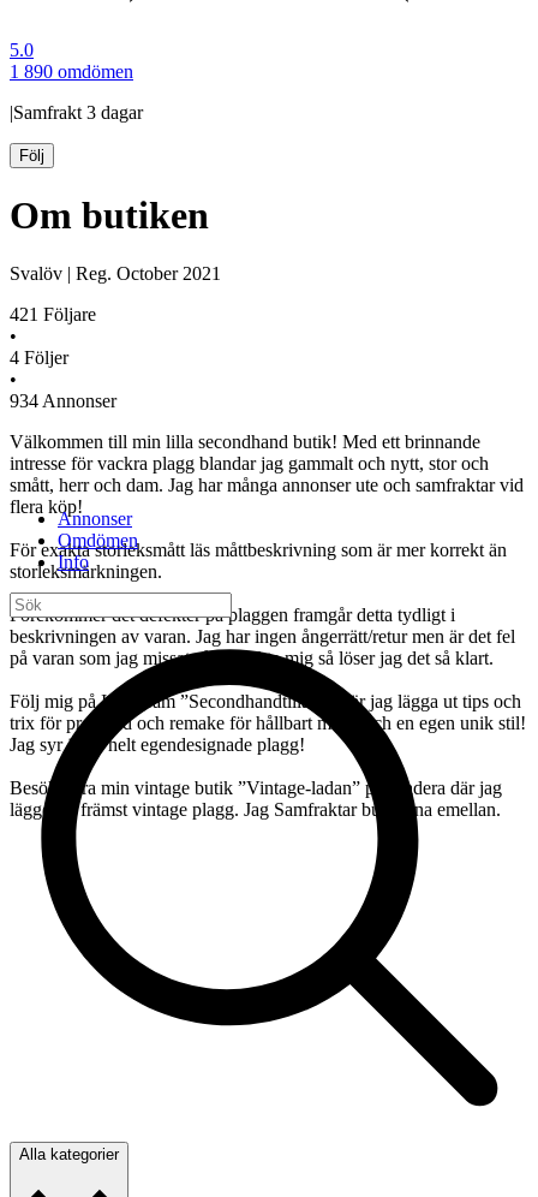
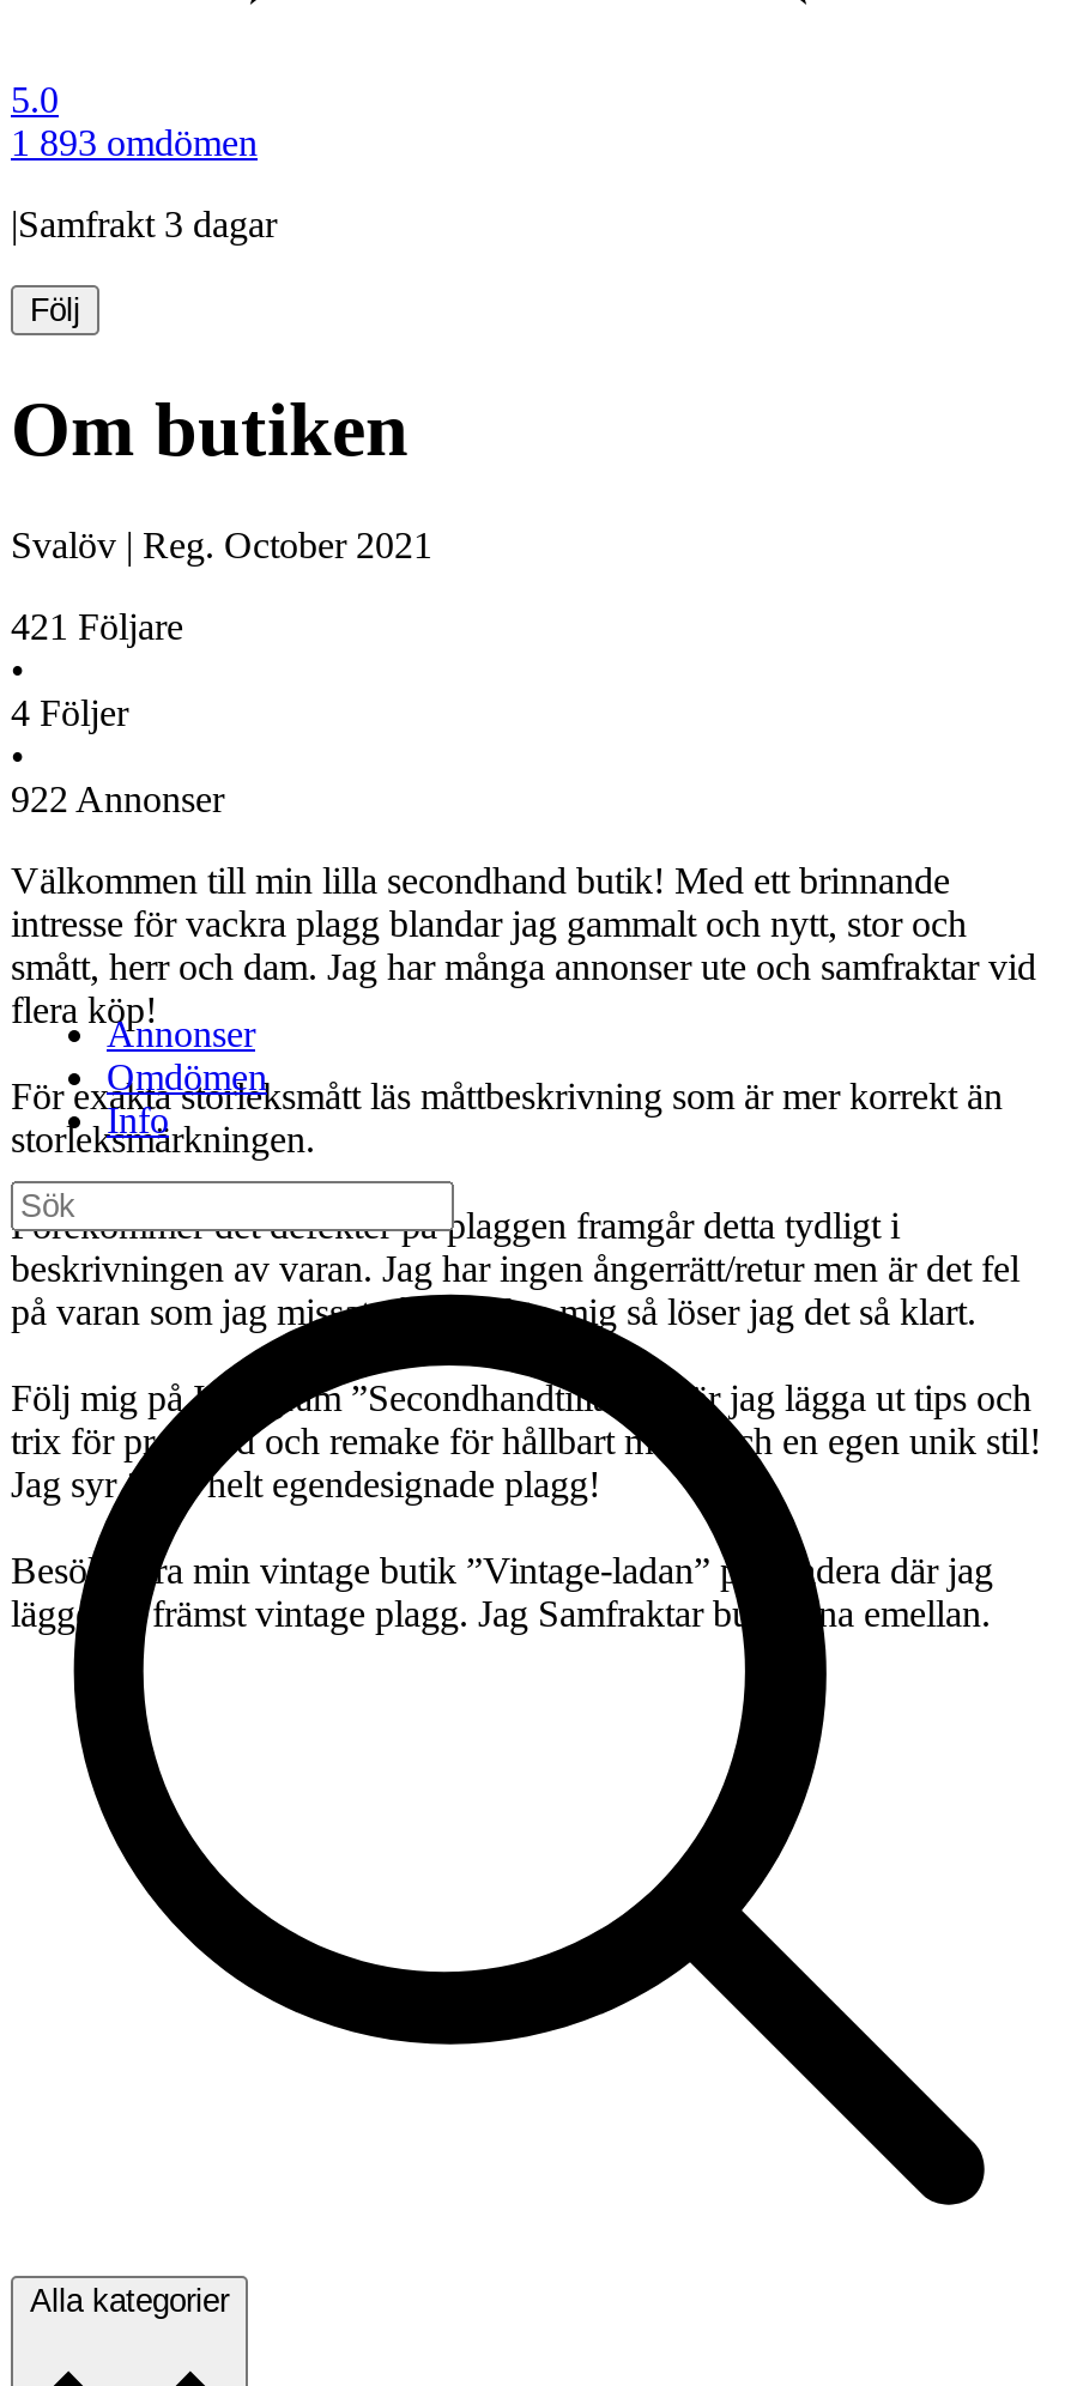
- 1 890 omdömen
+ 1 893 omdömen

- 934 Annonser
+ 922 Annonser
